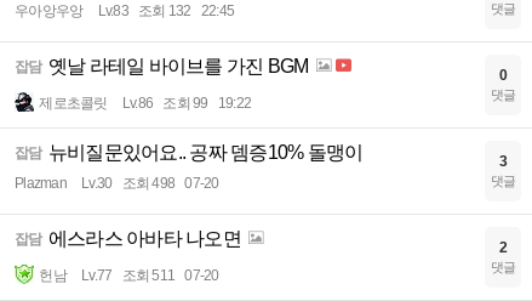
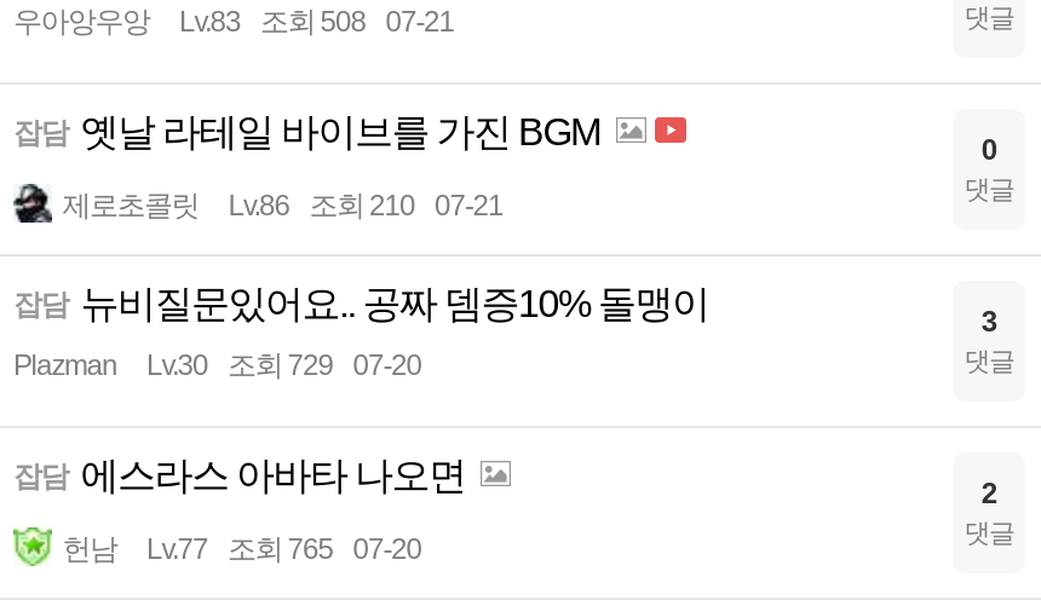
- 우아앙우앙 Lv.83 조회 132 22:45
+ 우아앙우앙 Lv.83 조회 508 07-21

- 제로초콜릿 Lv.86 조회 99 19:22
+ 제로초콜릿 Lv.86 조회 210 07-21

- Plazman Lv.30 조회 498 07-20
+ Plazman Lv.30 조회 729 07-20

- 헌남 Lv.77 조회 511 07-20
+ 헌남 Lv.77 조회 765 07-20
